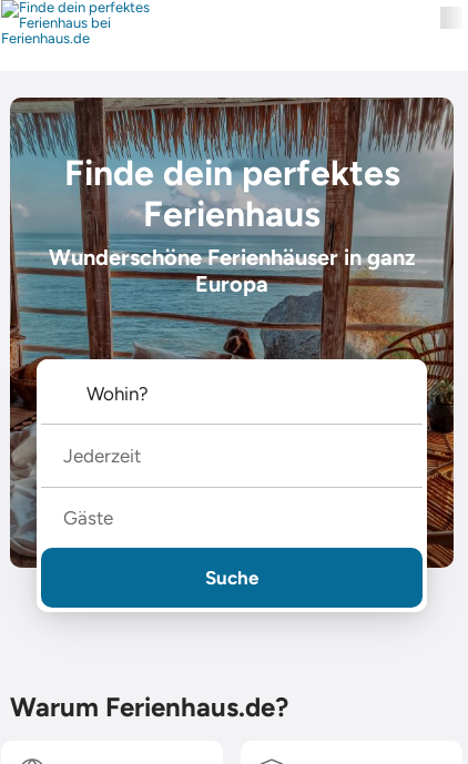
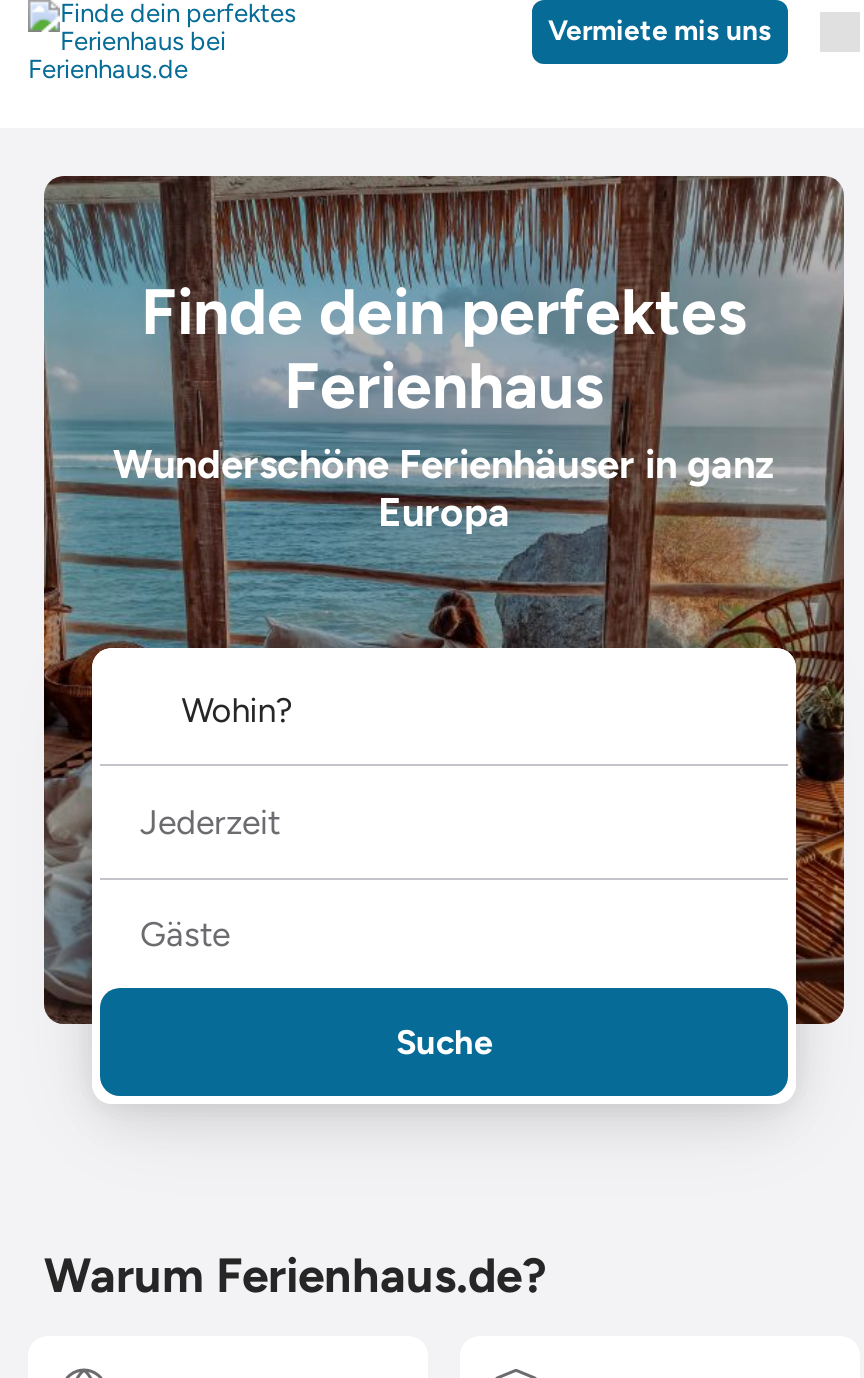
+ Vermiete mis uns
